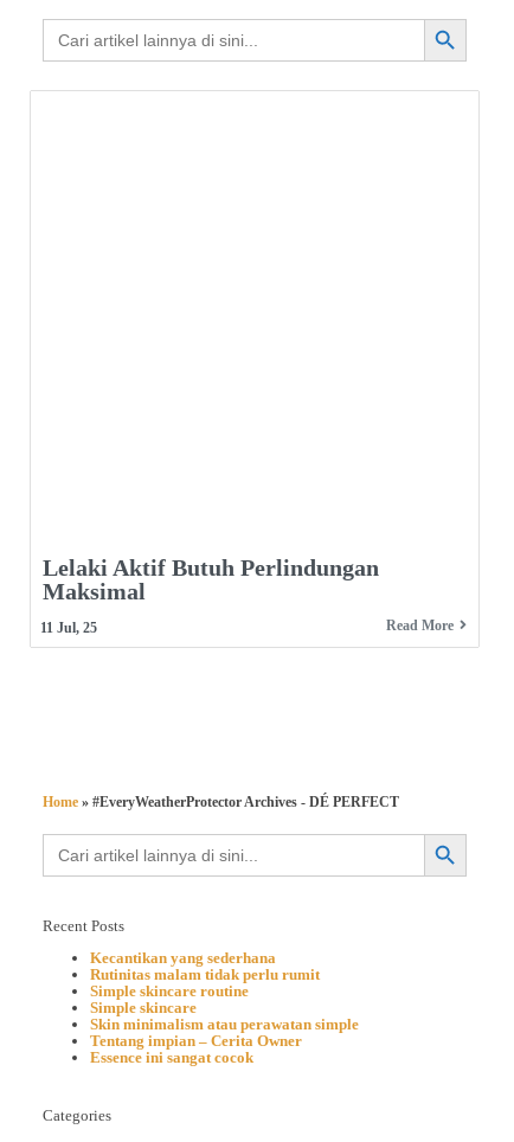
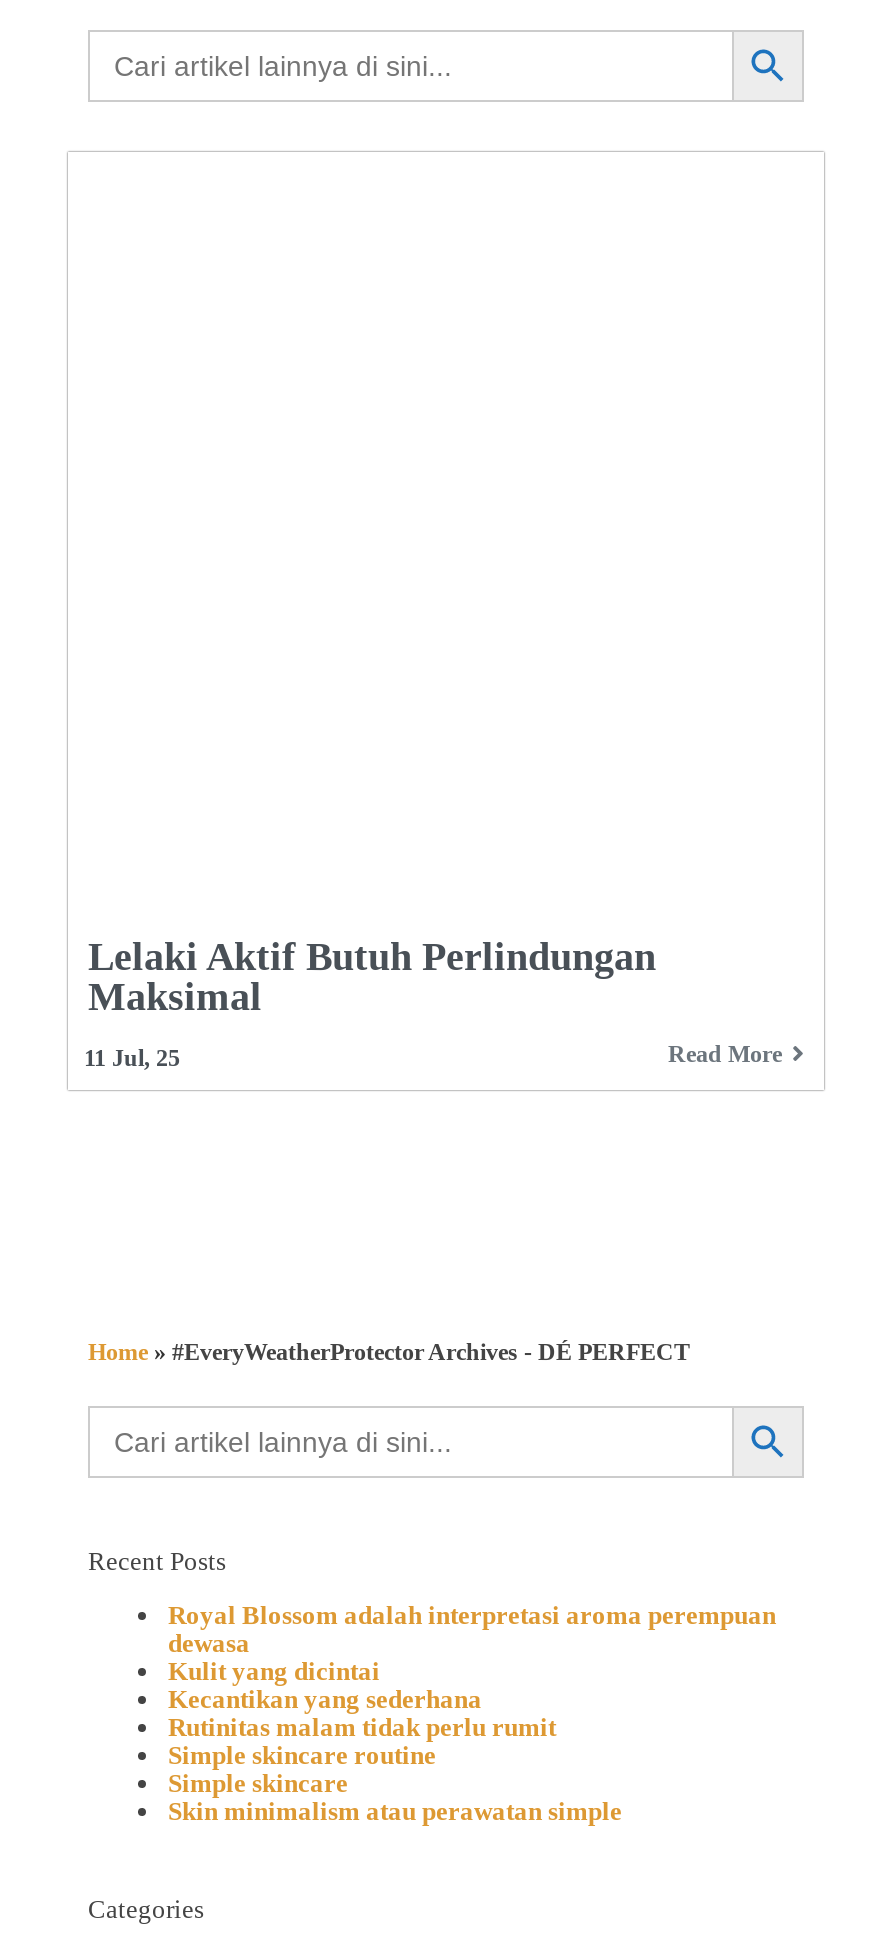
+ Royal Blossom adalah interpretasi aroma perempuan
+ dewasa
+ Kulit yang dicintai

moved down: Kecantikan yang sederhana | Rutinitas malam tidak perlu rumit | Simple skincare routine | Simple skincare | Skin minimalism atau perawatan simple

- Tentang impian – Cerita Owner
- Essence ini sangat cocok
